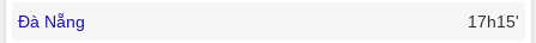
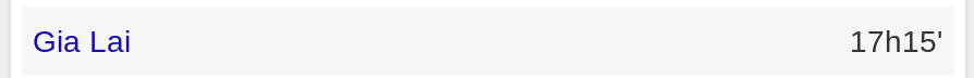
- Đà Nẵng
+ Gia Lai
